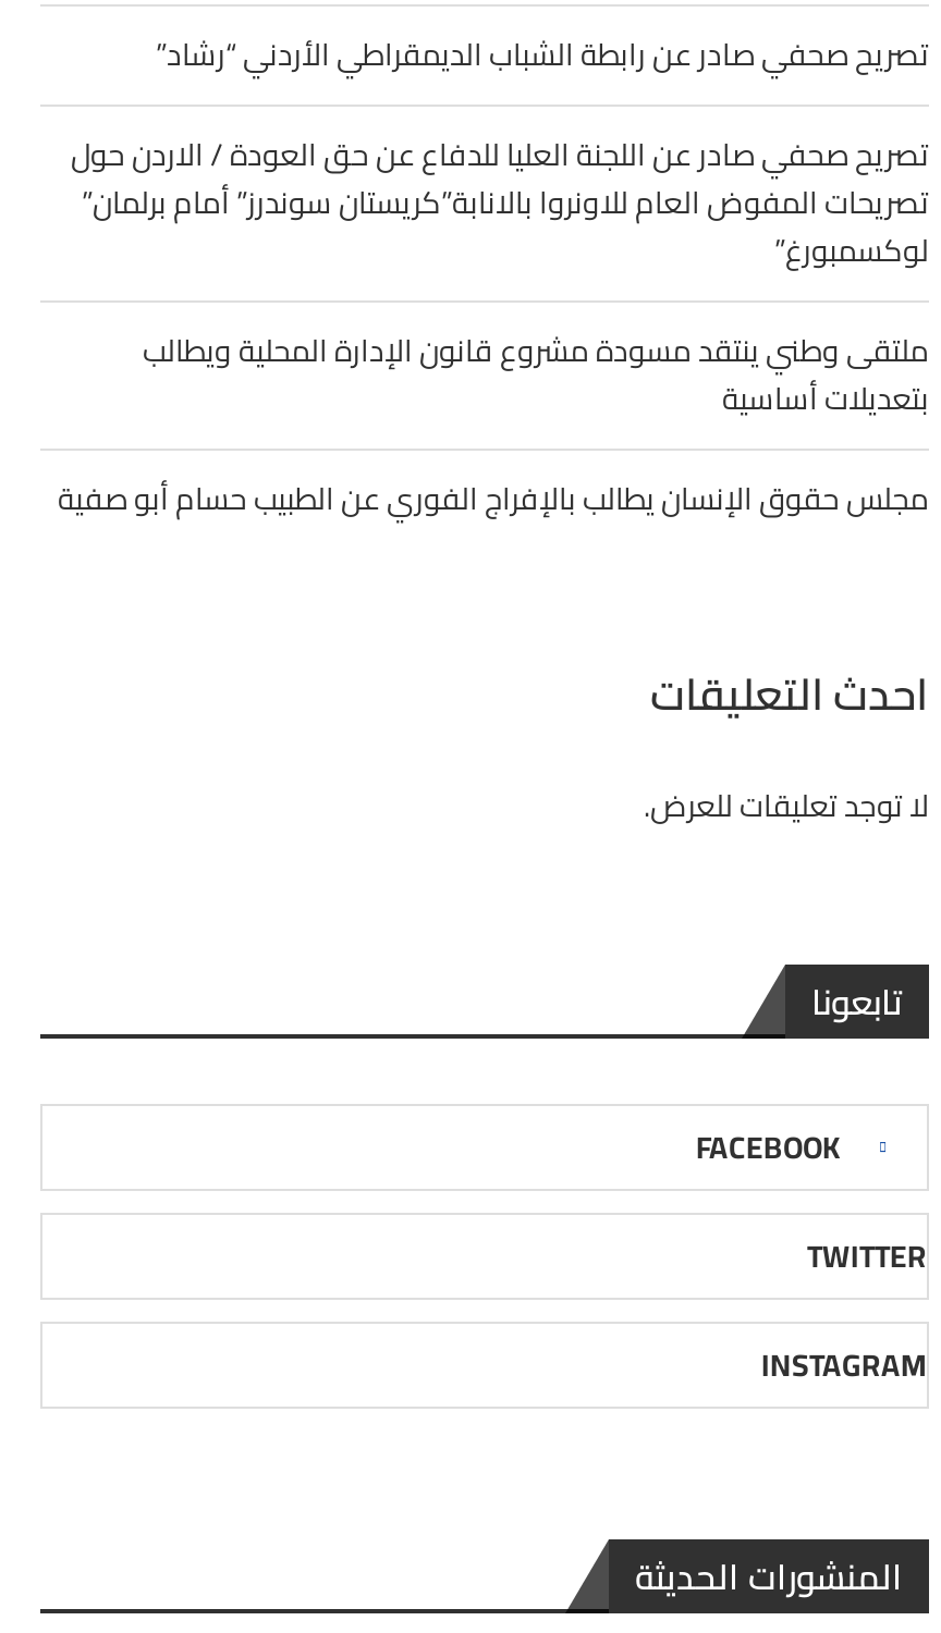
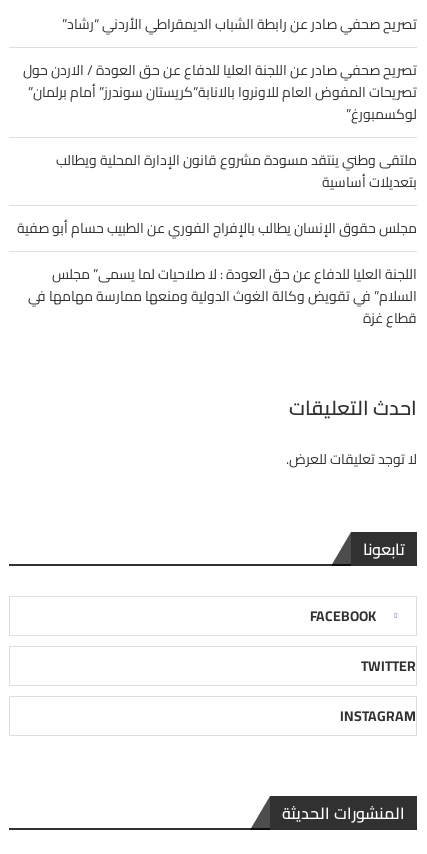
+ اللجنة العليا للدفاع عن حق العودة : لا صلاحيات لما يسمى” مجلس
+ السلام” في تقويض وكالة الغوث الدولية ومنعها ممارسة مهامها في
+ قطاع غزة
